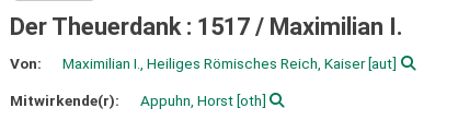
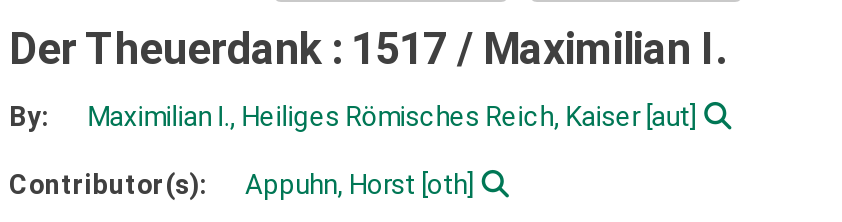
- Von:
+ By:

- Mitwirkende(r):
+ Contributor(s):
